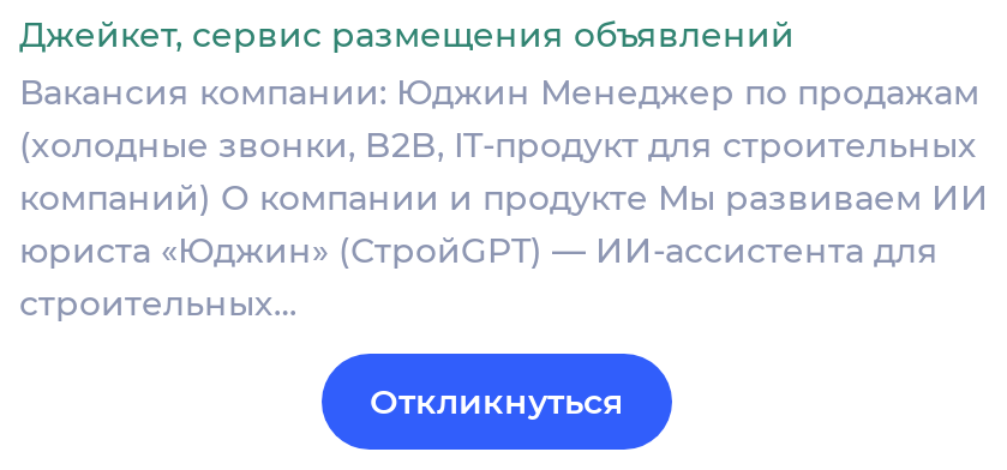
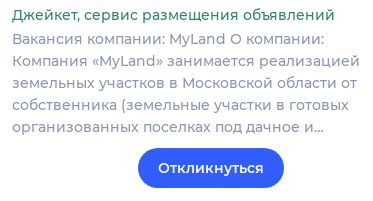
- Вакансия компании: Юджин Менеджер по продажам
- (холодные звонки, B2B, IT-продукт для строительных
- компаний) О компании и продукте Мы развиваем ИИ
- юриста «Юджин» (СтройGPT) — ИИ-ассистента для
- строительных…
+ Вакансия компании: MyLand О компании:
+ Компания «MyLand» занимается реализацией
+ земельных участков в Московской области от
+ собственника (земельные участки в готовых
+ организованных поселках под дачное и…
